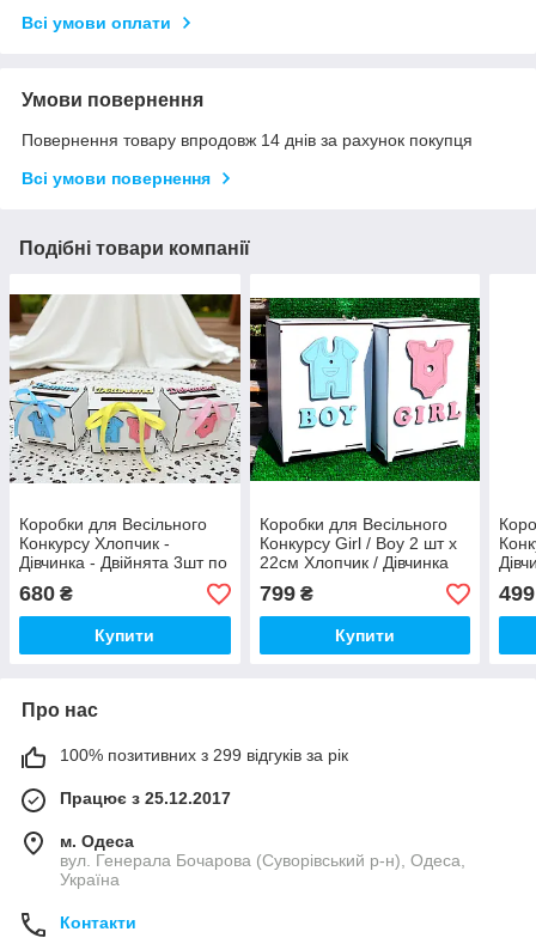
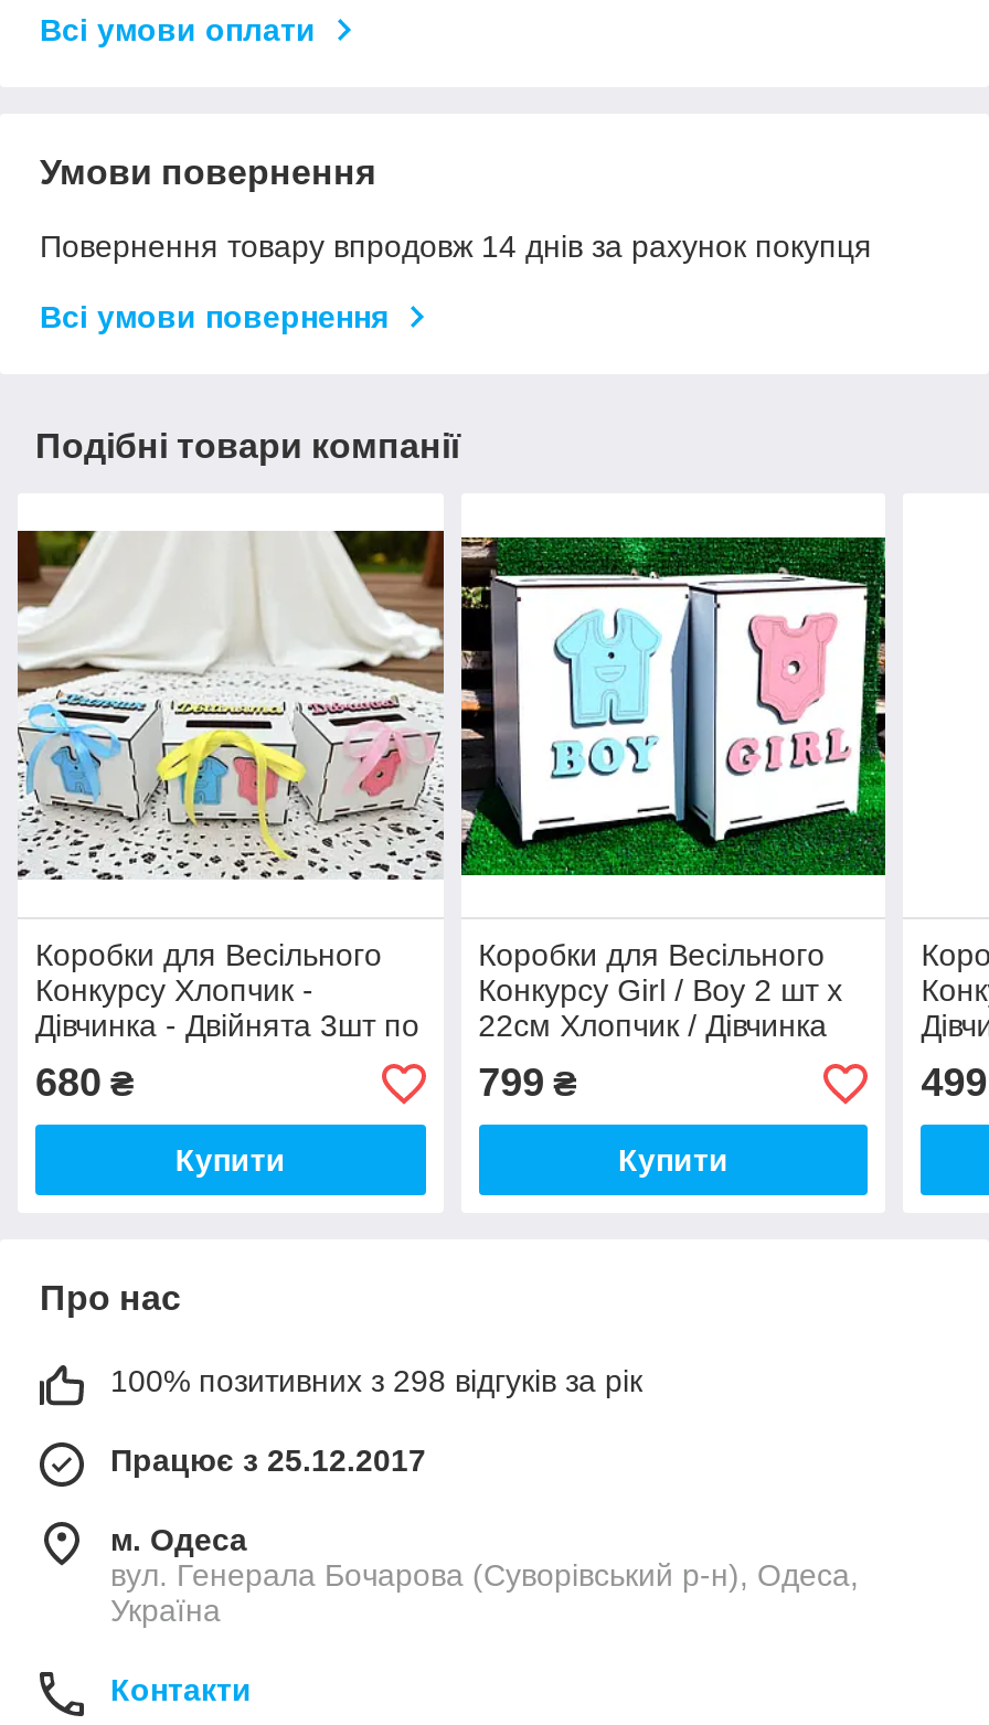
- 100% позитивних з 299 відгуків за рік
+ 100% позитивних з 298 відгуків за рік
